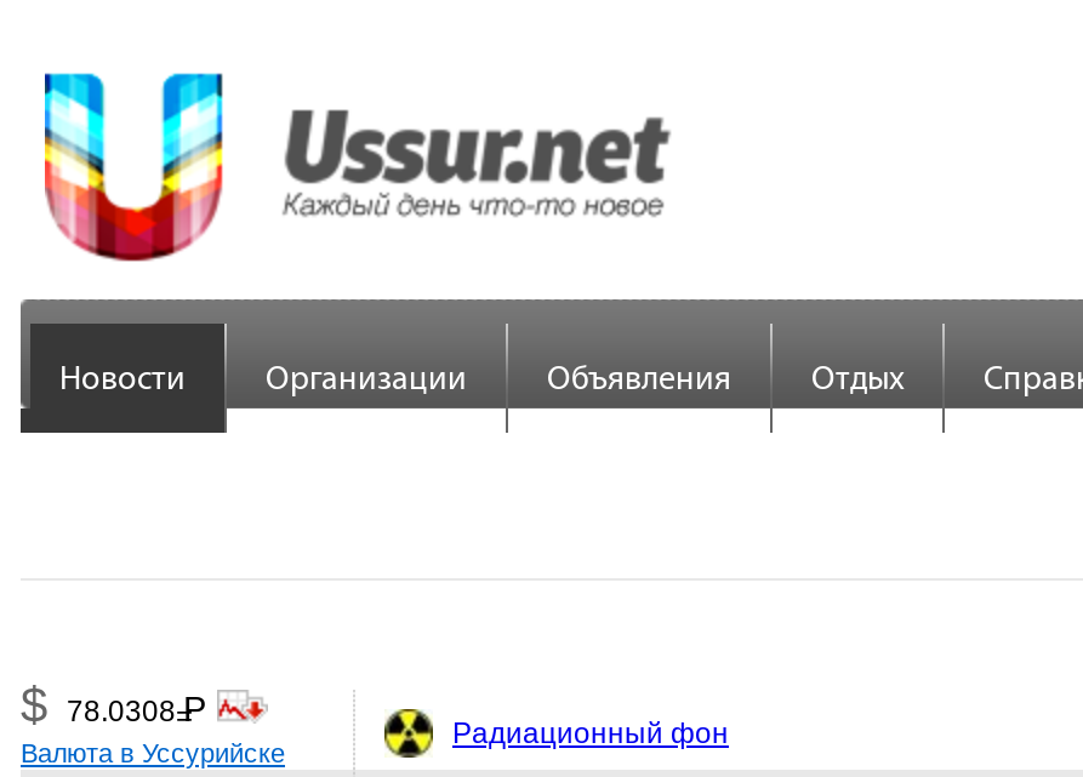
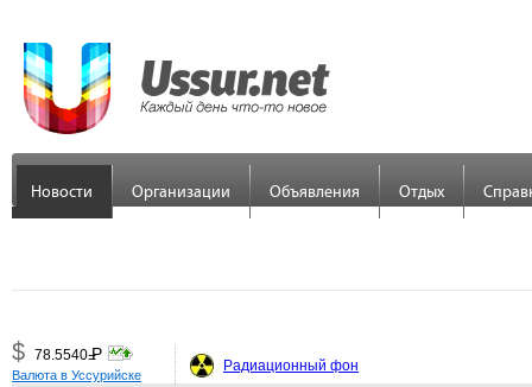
- $ 78.0308= Р
+ $ 78.5540= Р
